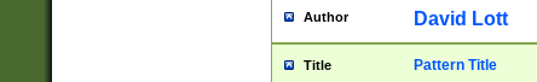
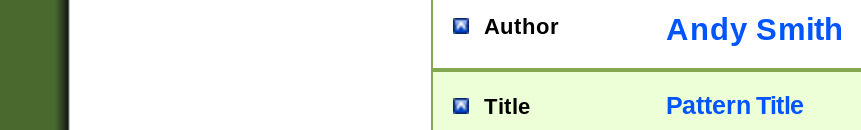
- David Lott
+ Andy Smith
